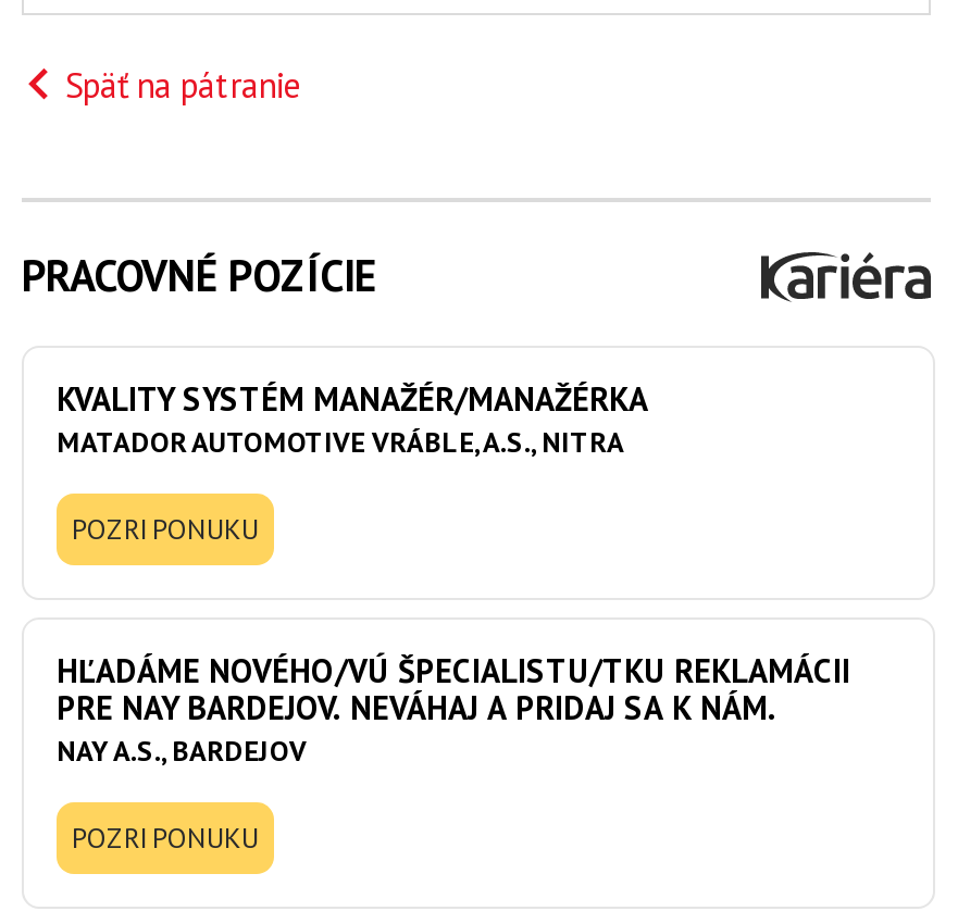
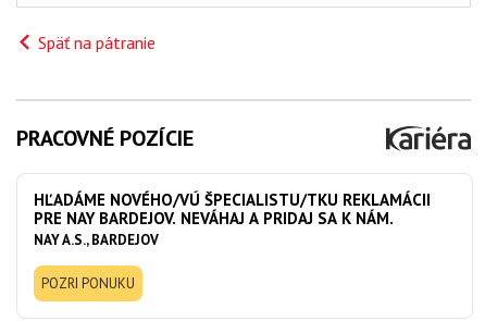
- KVALITY SYSTÉM MANAŽÉR/MANAŽÉRKA
- MATADOR AUTOMOTIVE VRÁBLE, A.S., NITRA
- POZRI PONUKU
